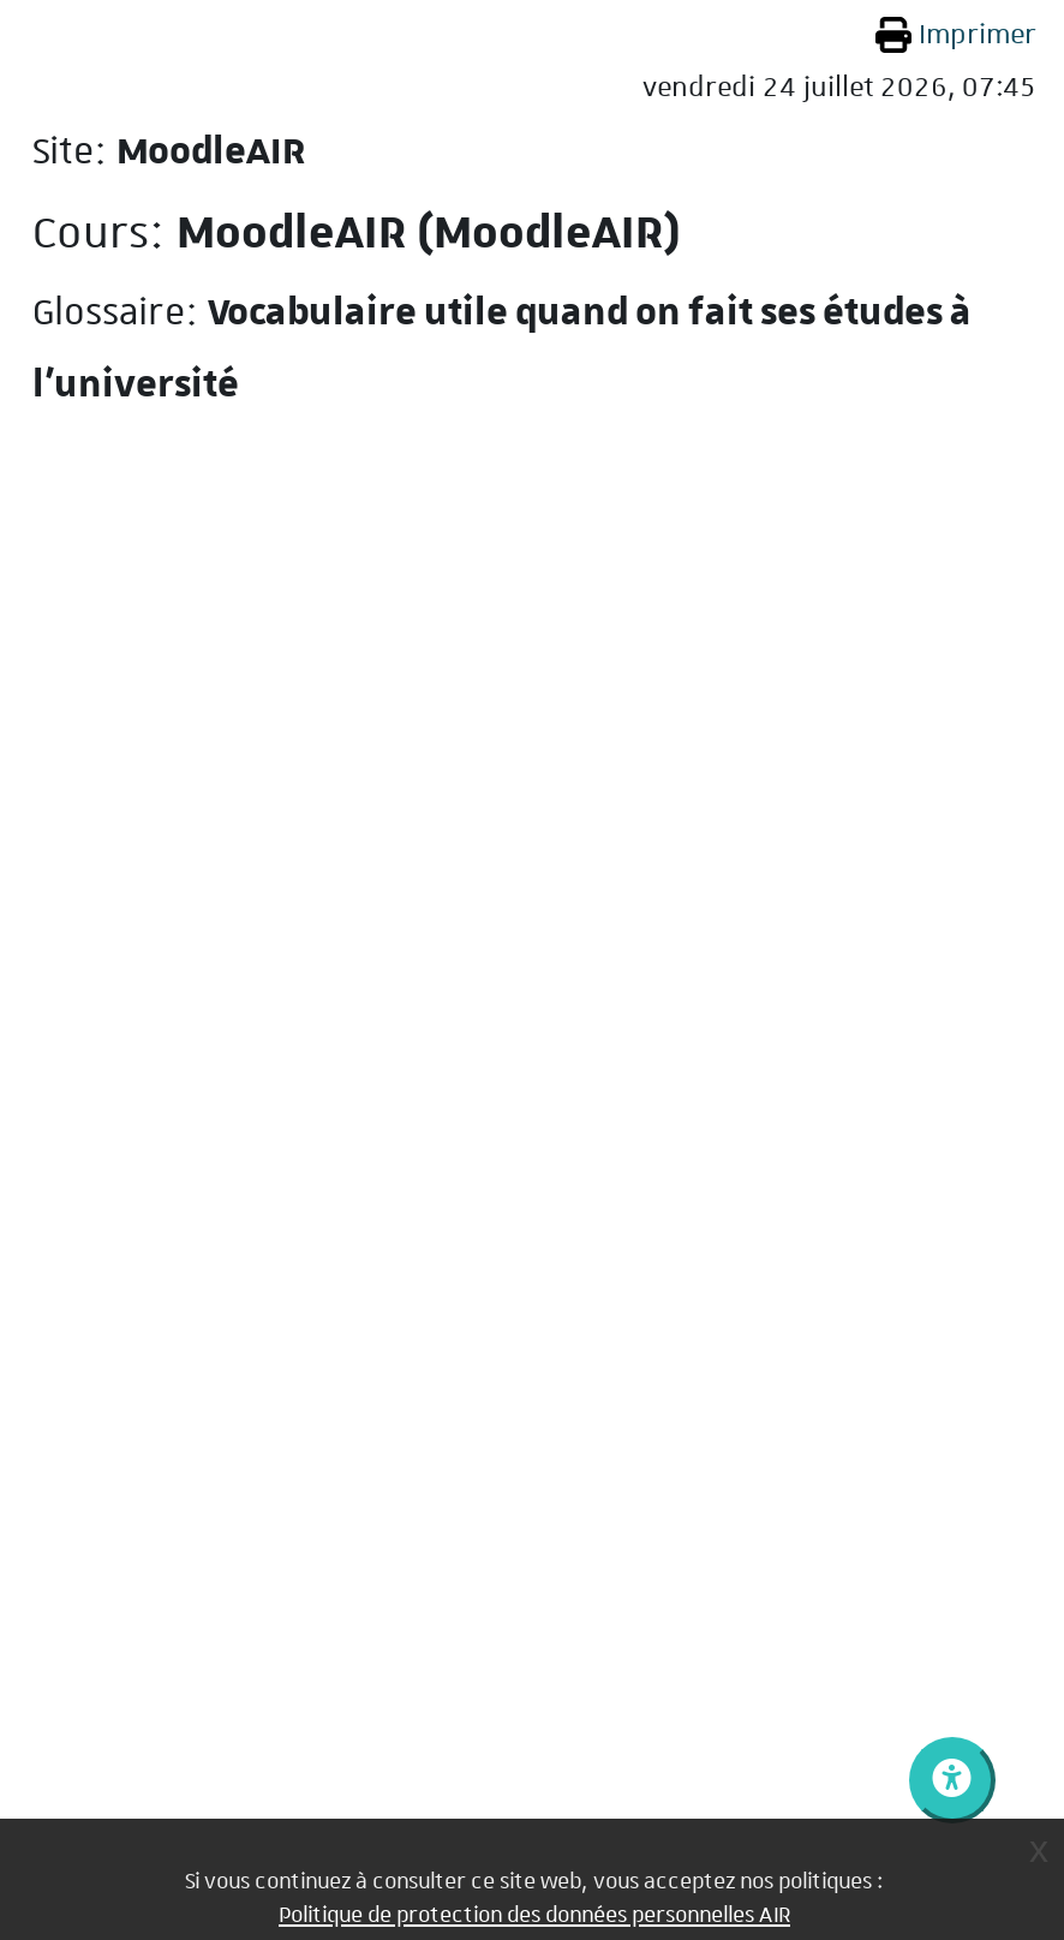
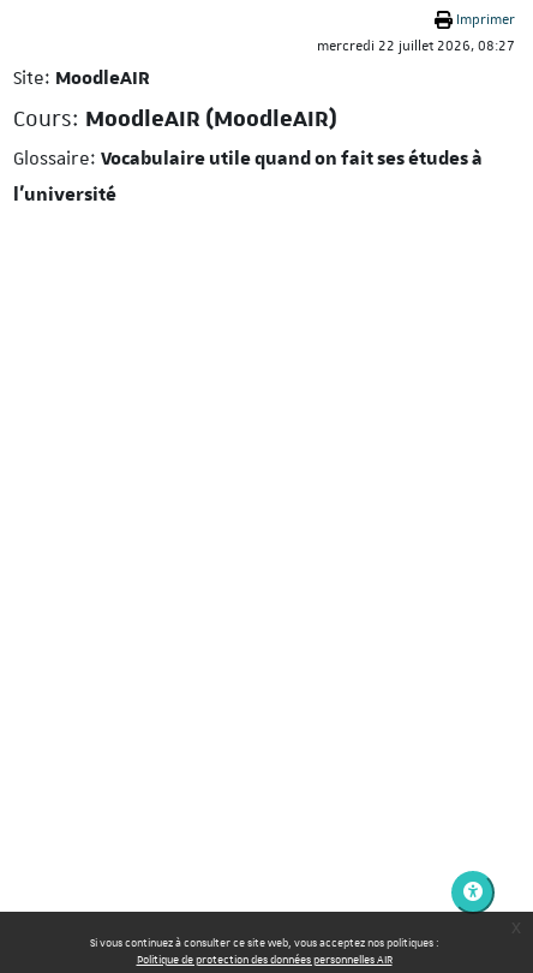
- vendredi 24 juillet 2026, 07:45
+ mercredi 22 juillet 2026, 08:27
